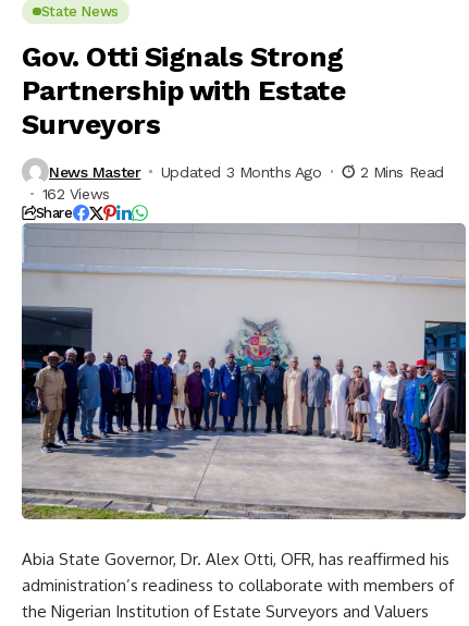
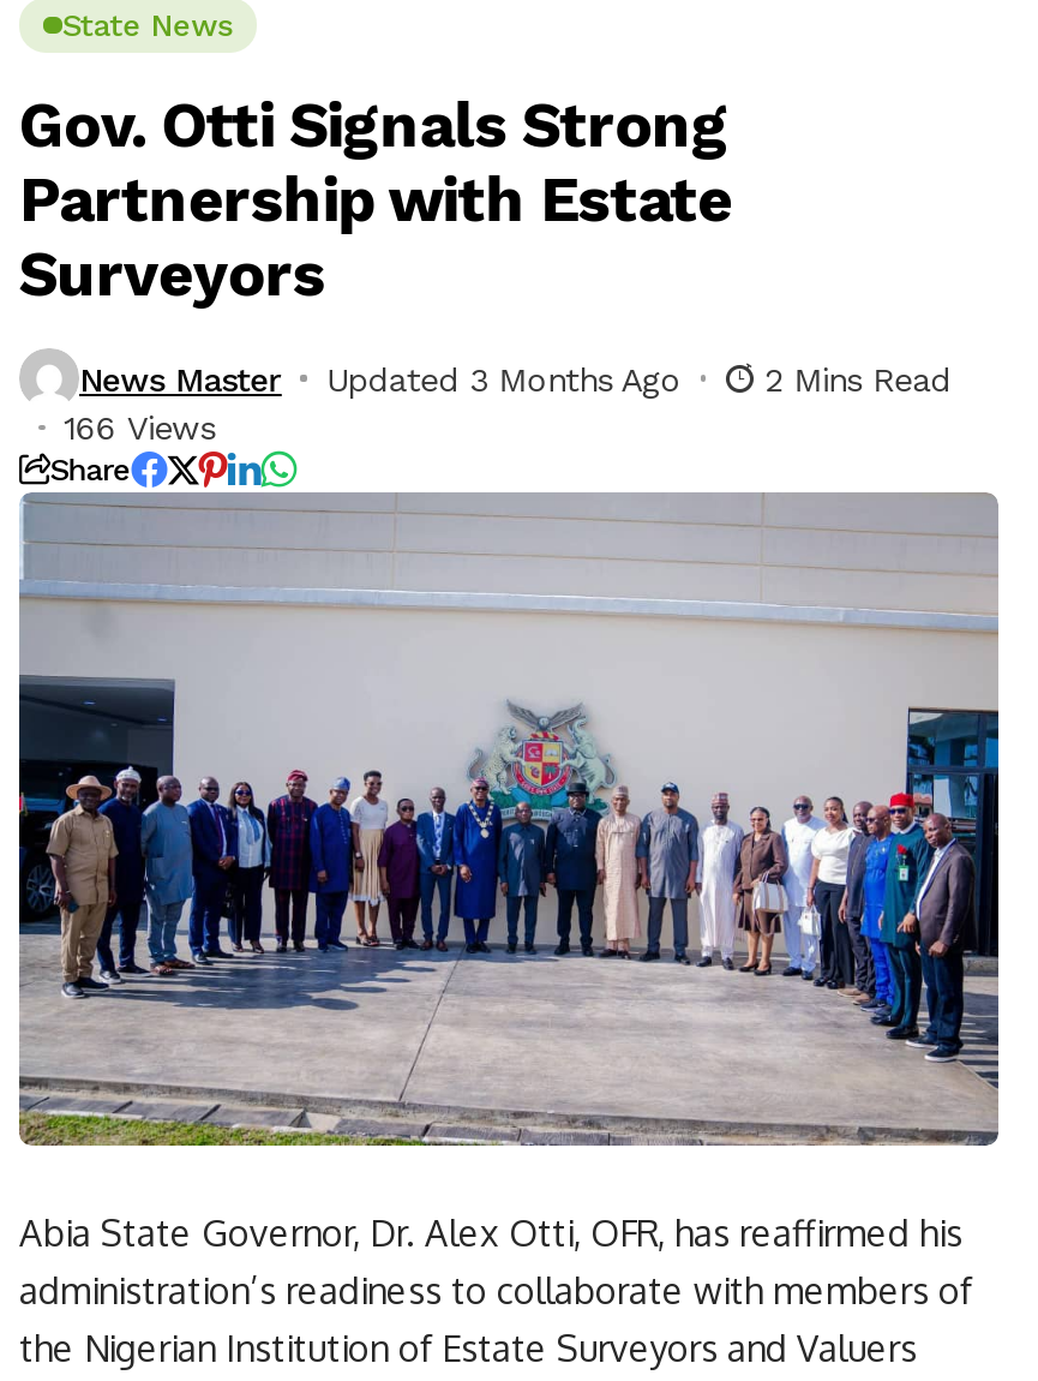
- 162 Views
+ 166 Views
